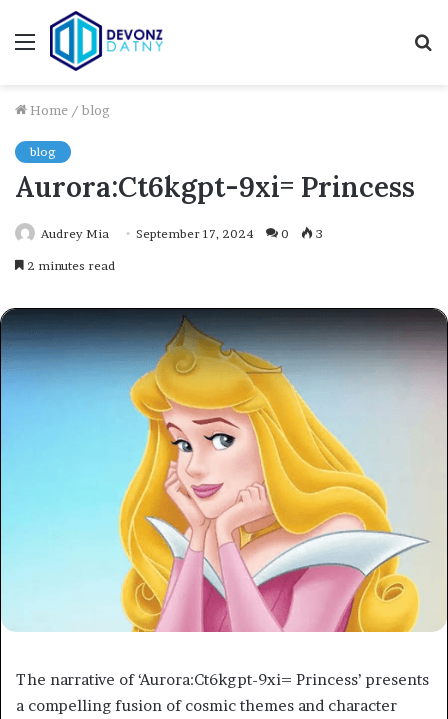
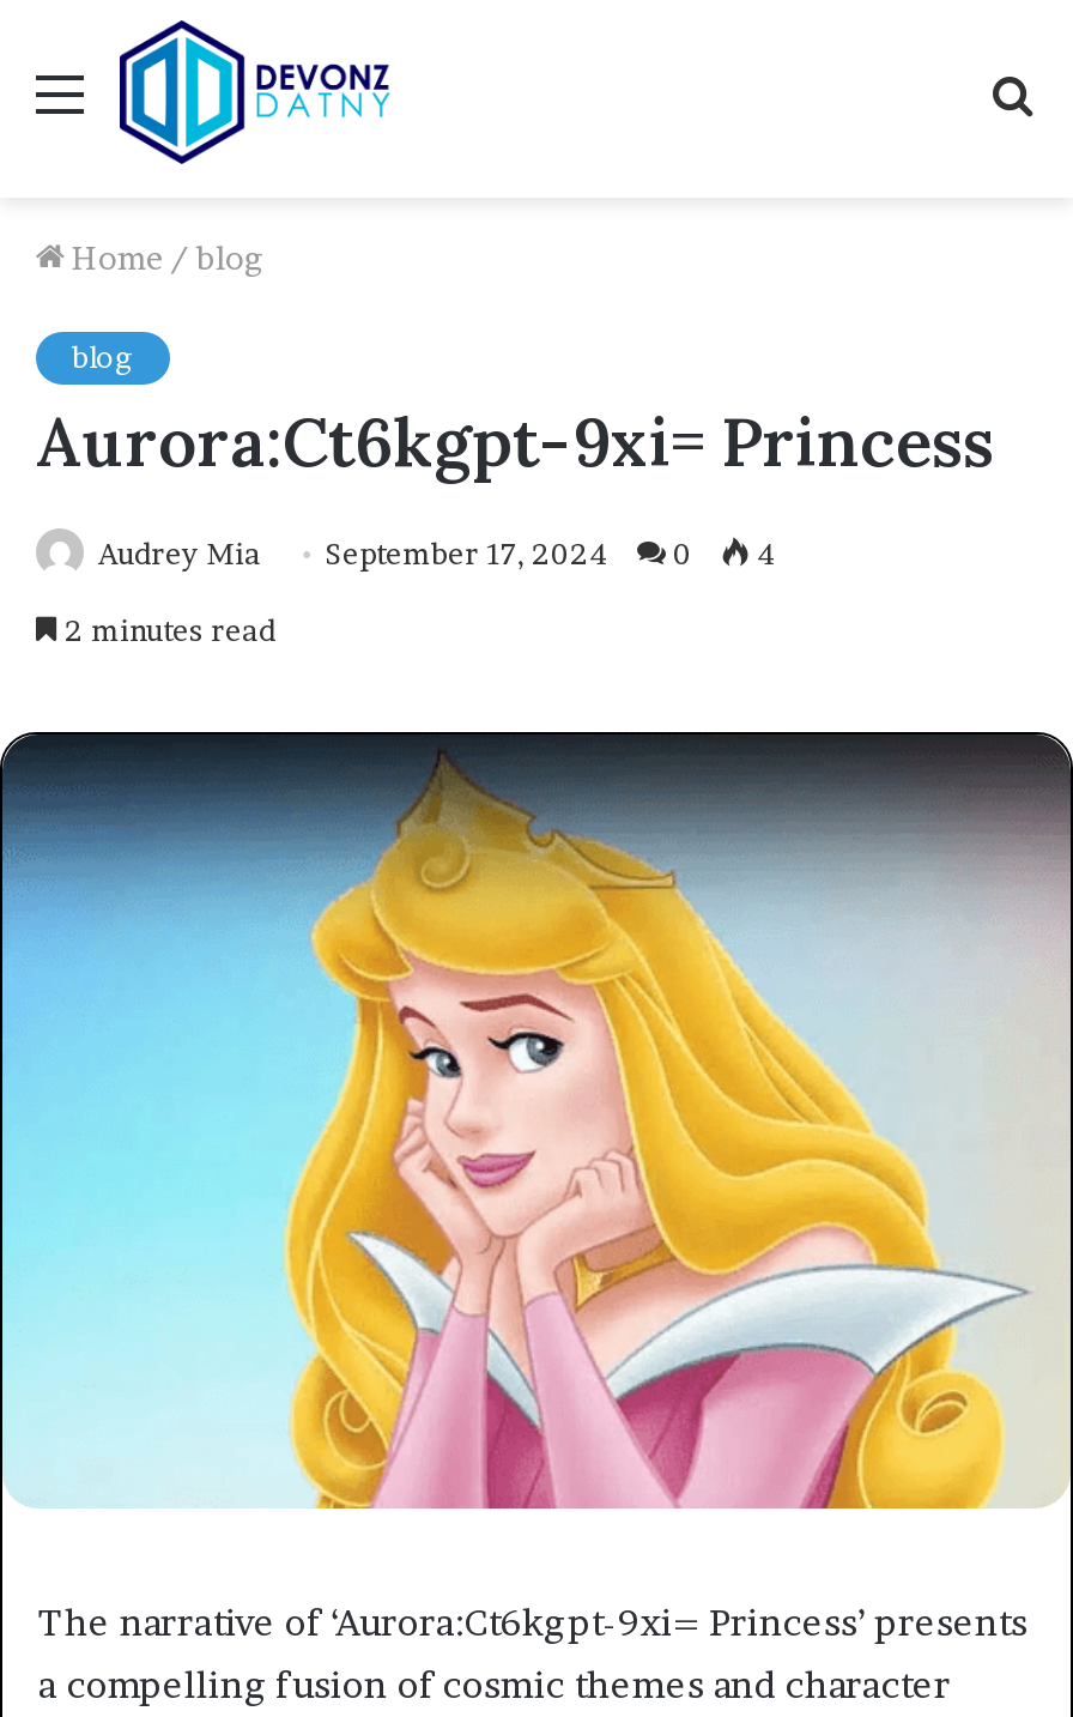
- Audrey Mia September 17, 2024 0 3
+ Audrey Mia September 17, 2024 0 4
